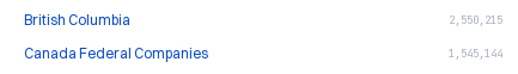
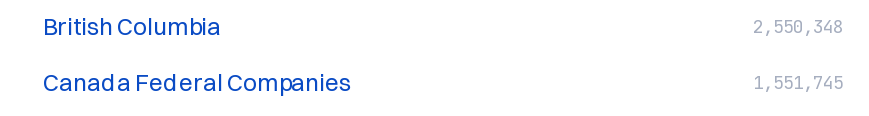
- 2,550,215
+ 2,550,348

- 1,545,144
+ 1,551,745
